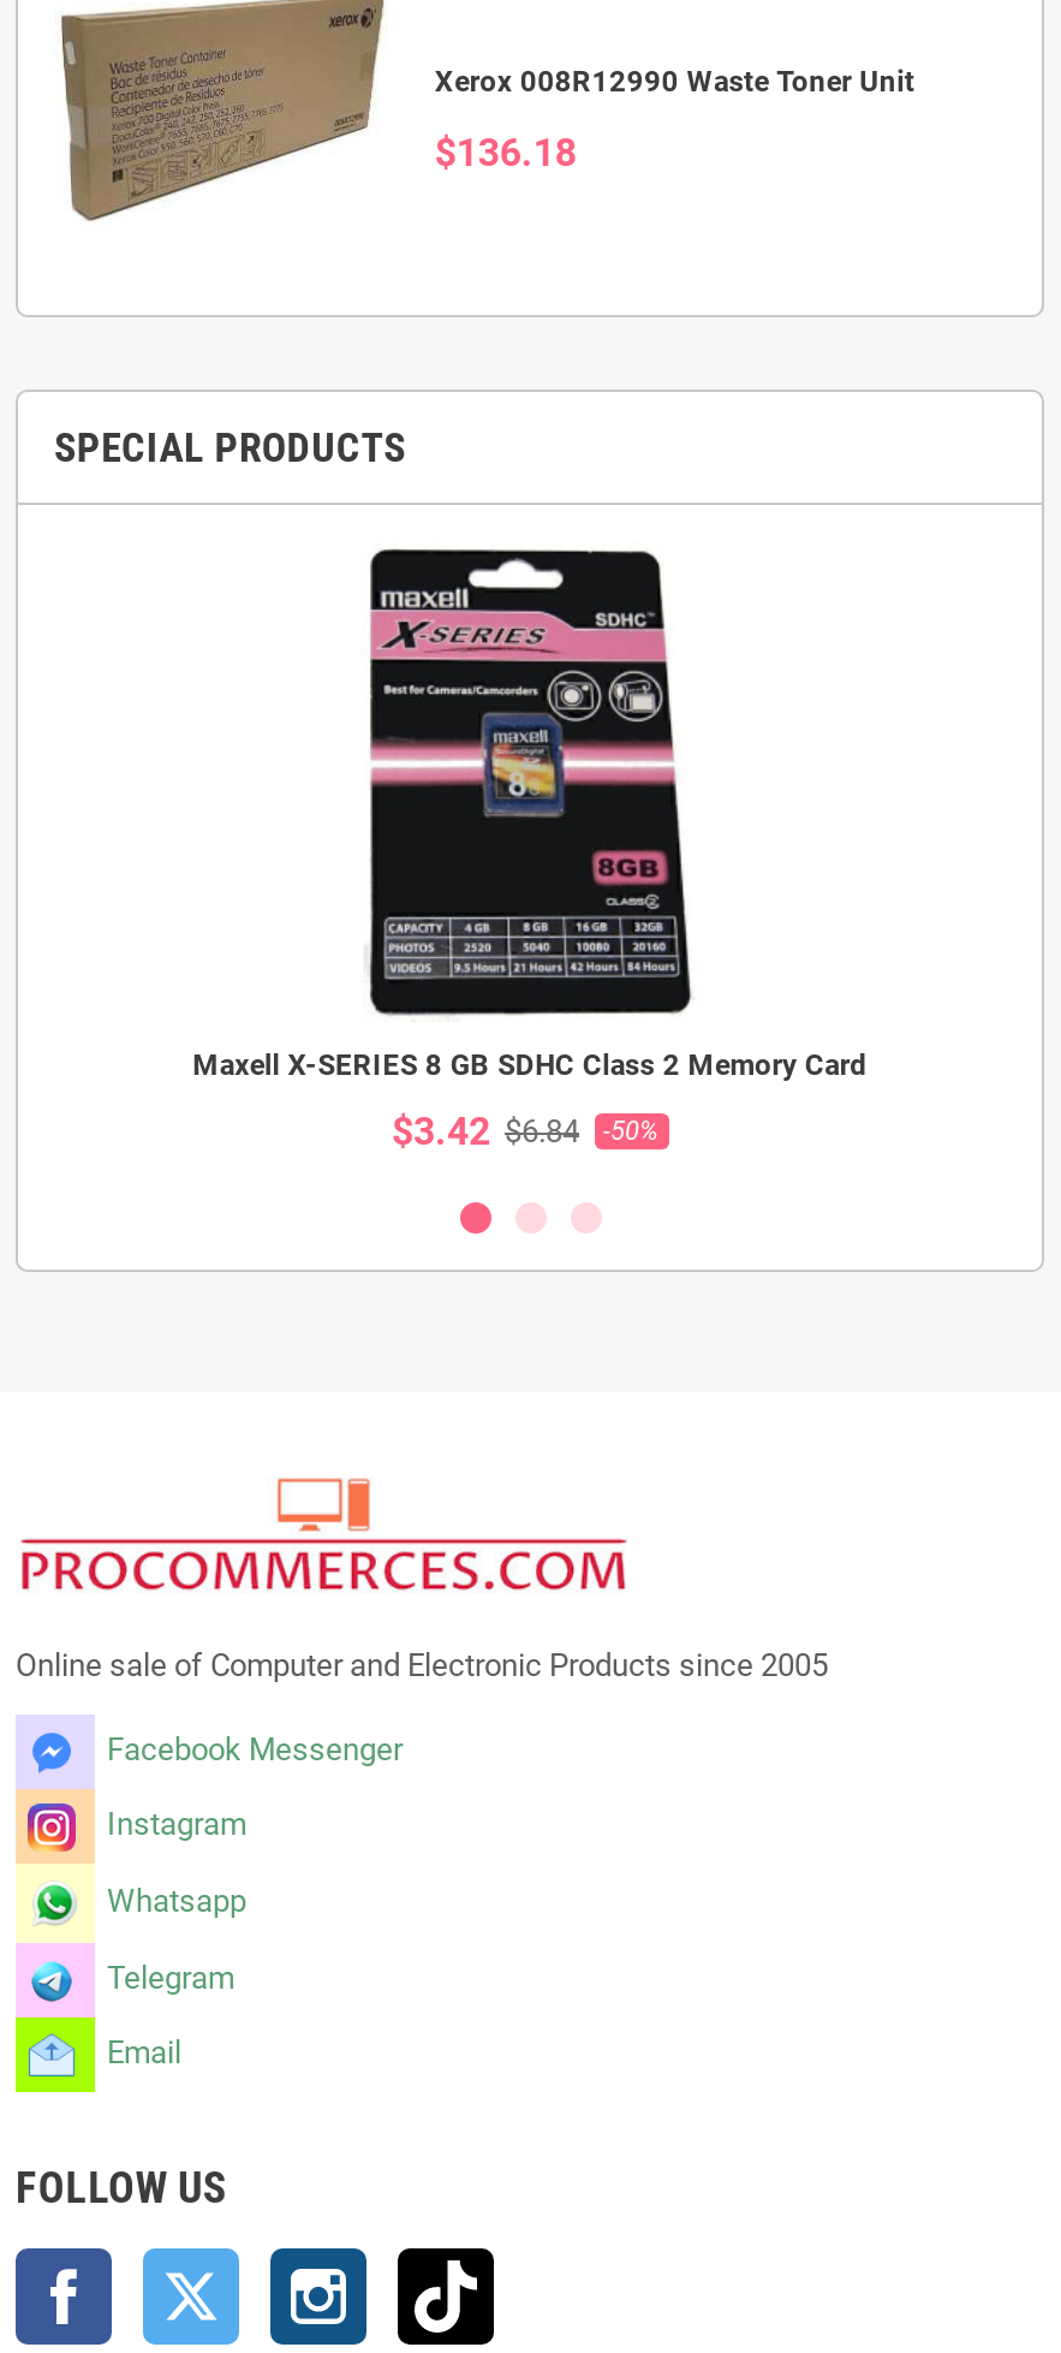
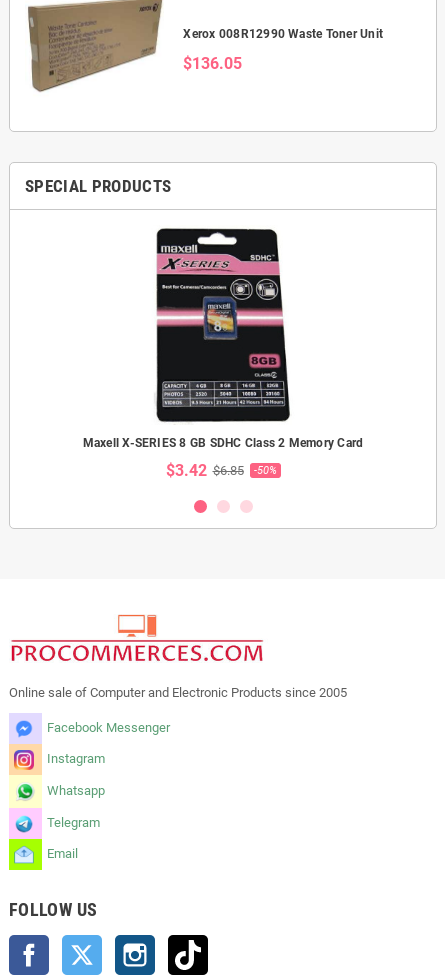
- $136.18
+ $136.05

- $3.42 $6.84 -50%
+ $3.42 $6.85 -50%
